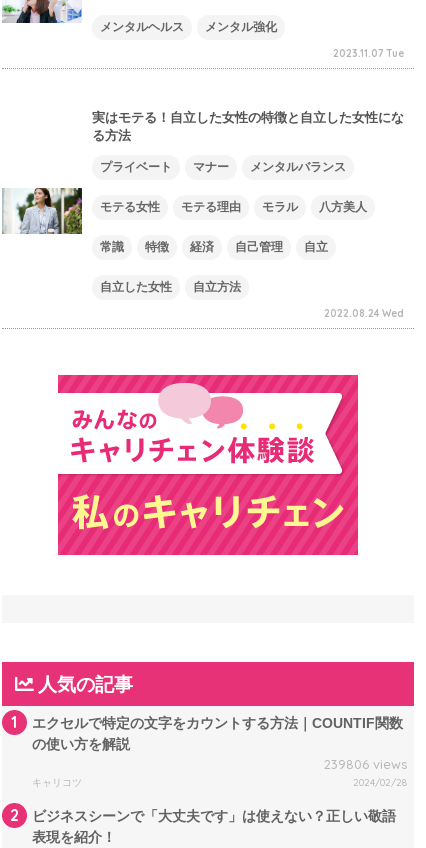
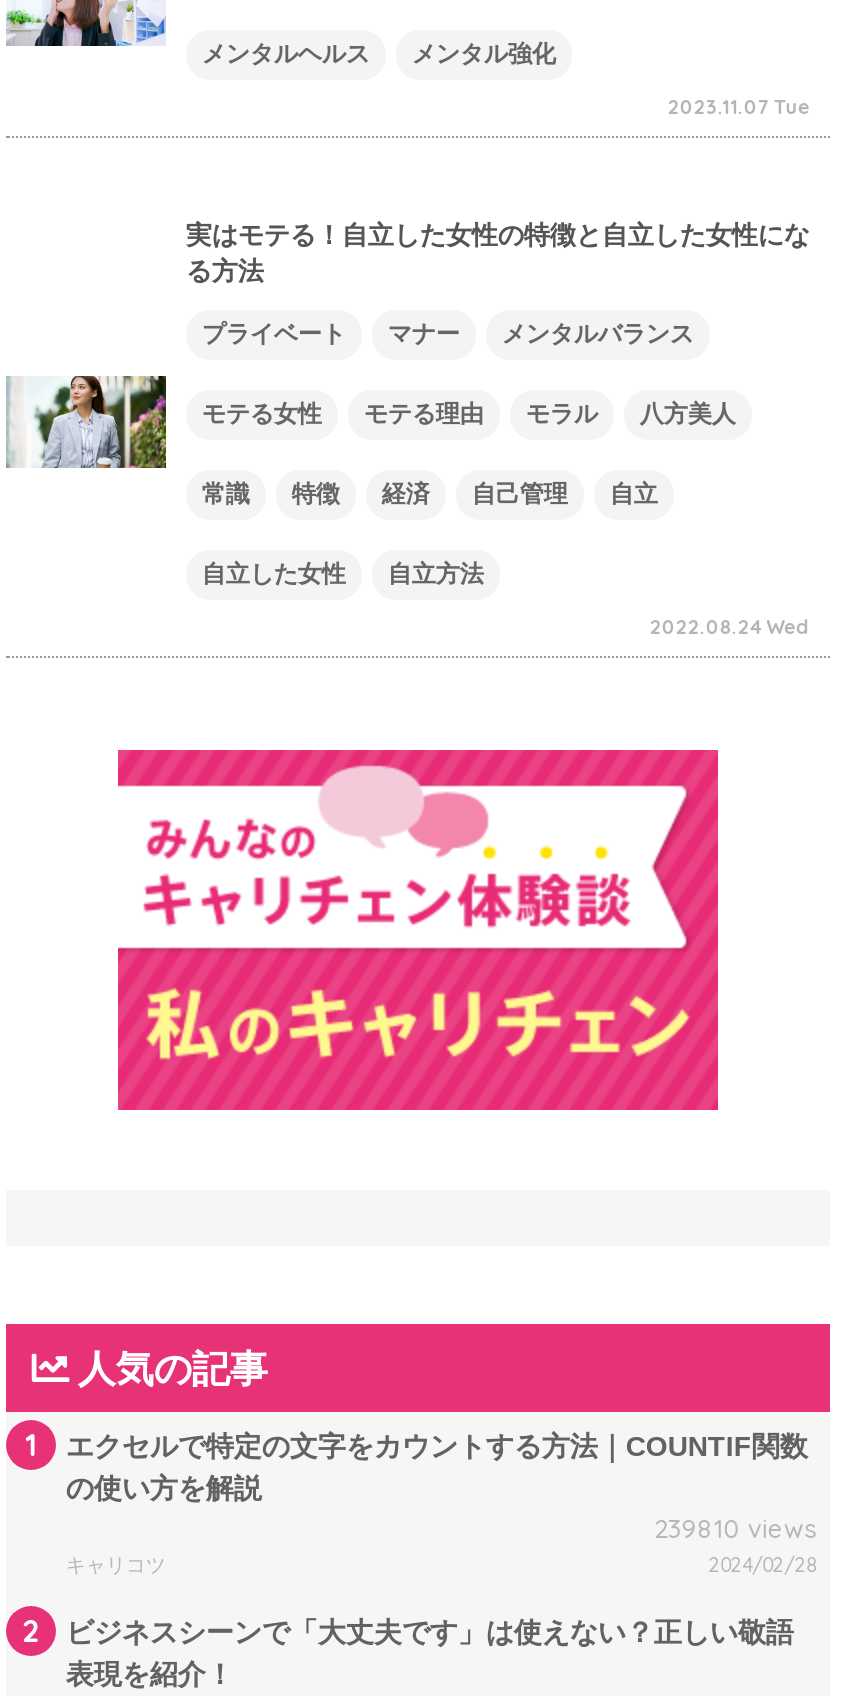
- 239806 views
+ 239810 views
